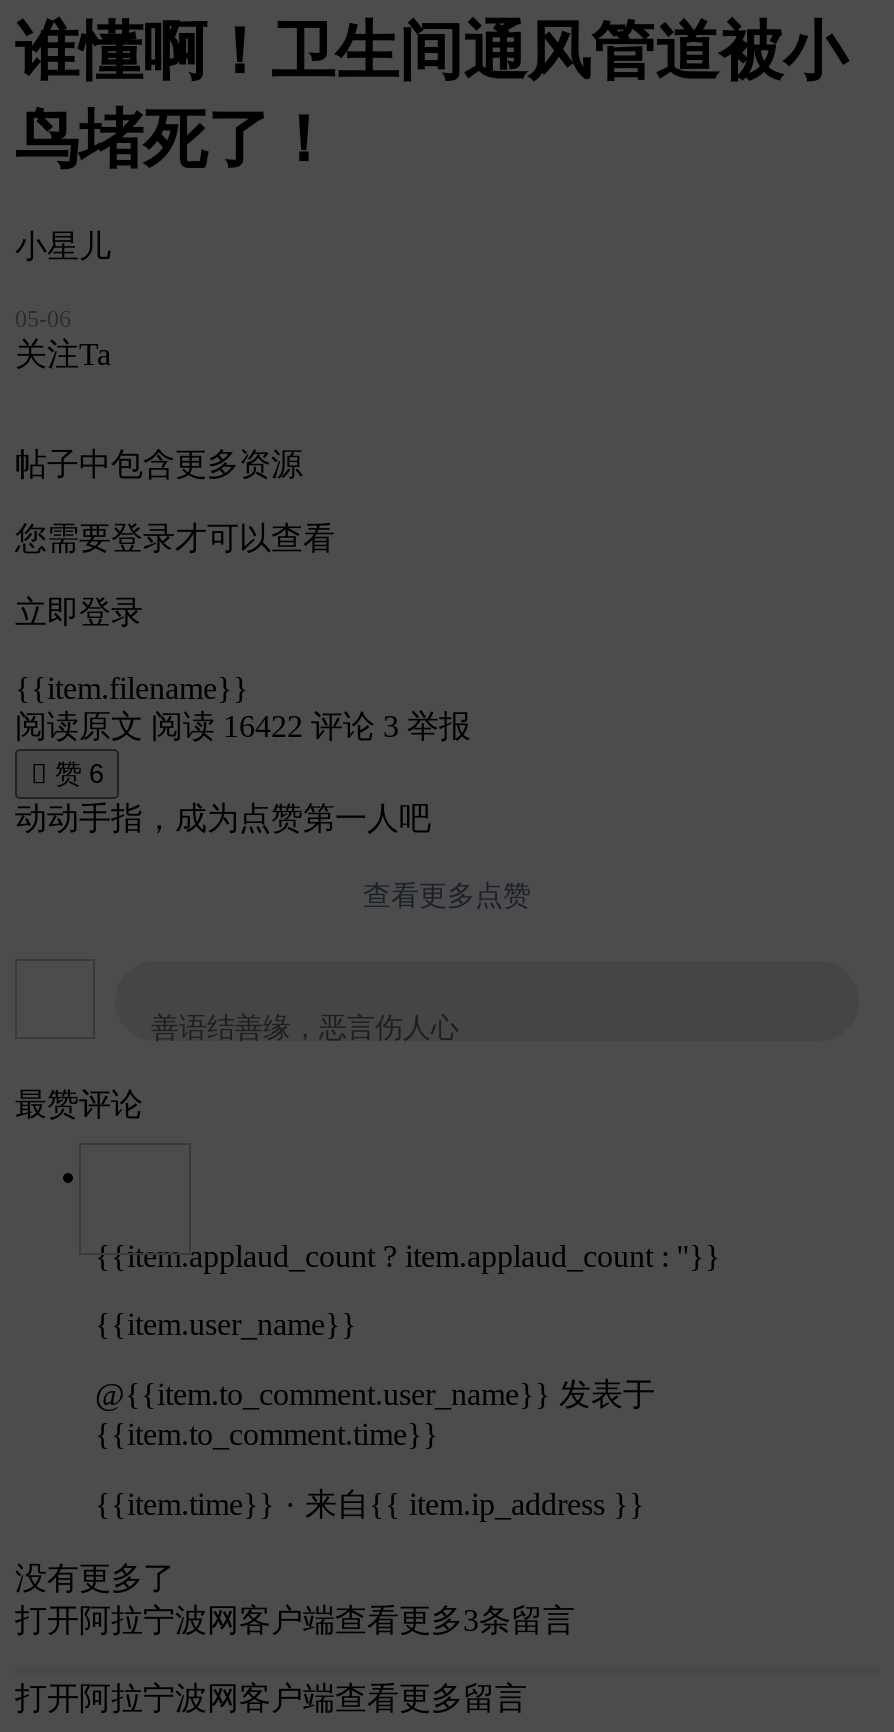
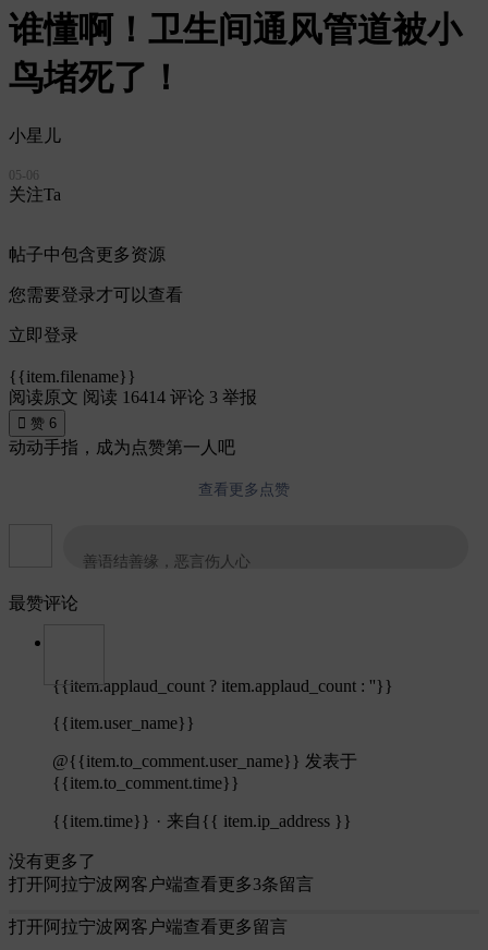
- 阅读原文 阅读 16422 评论 3 举报
+ 阅读原文 阅读 16414 评论 3 举报
